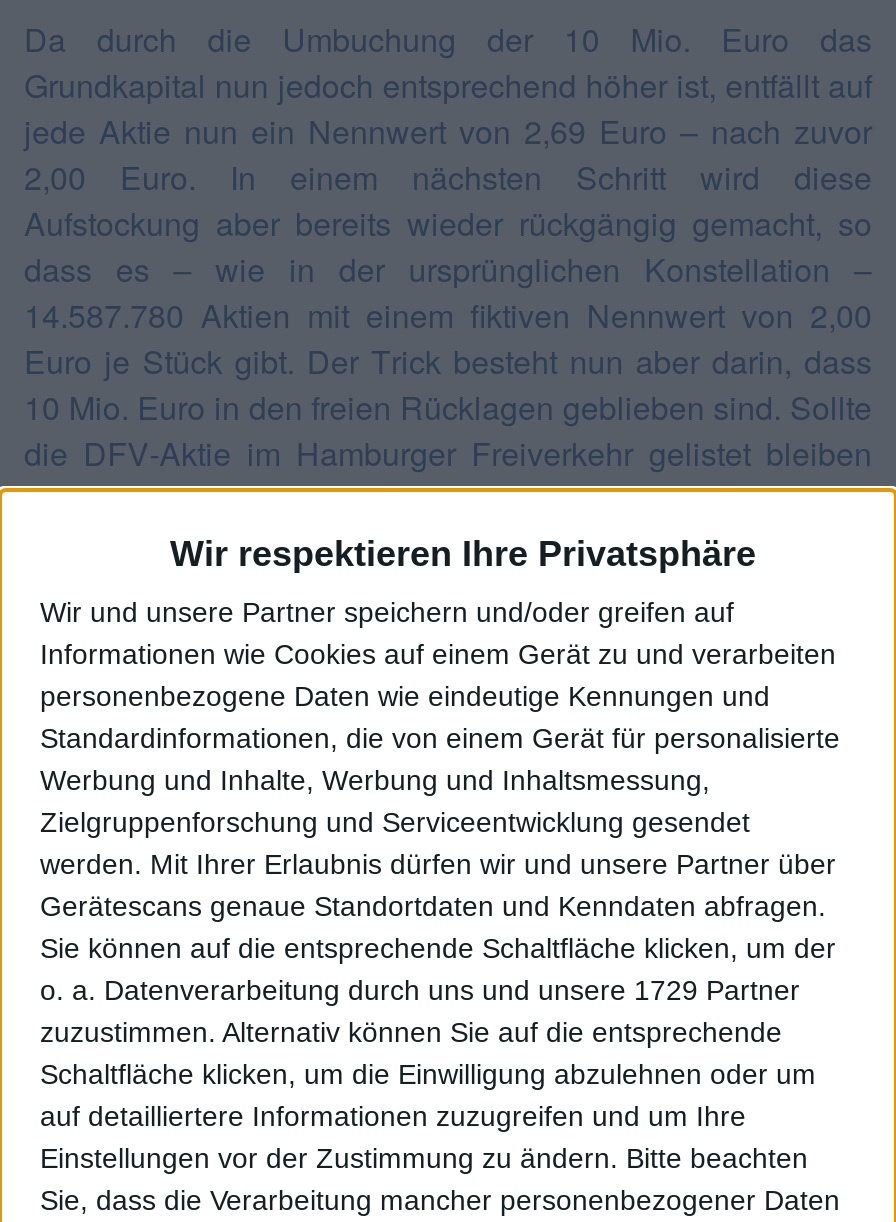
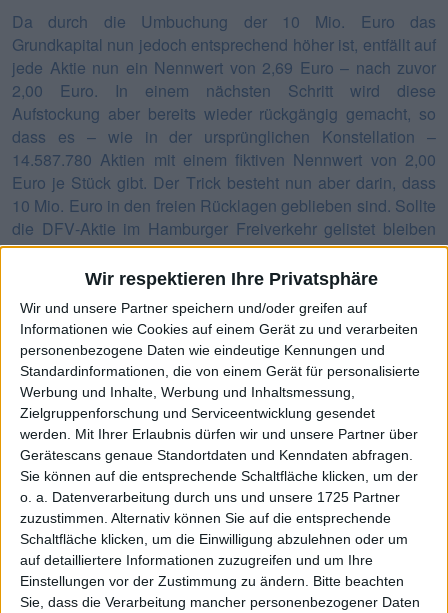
- o. a. Datenverarbeitung durch uns und unsere 1729 Partner
+ o. a. Datenverarbeitung durch uns und unsere 1725 Partner
